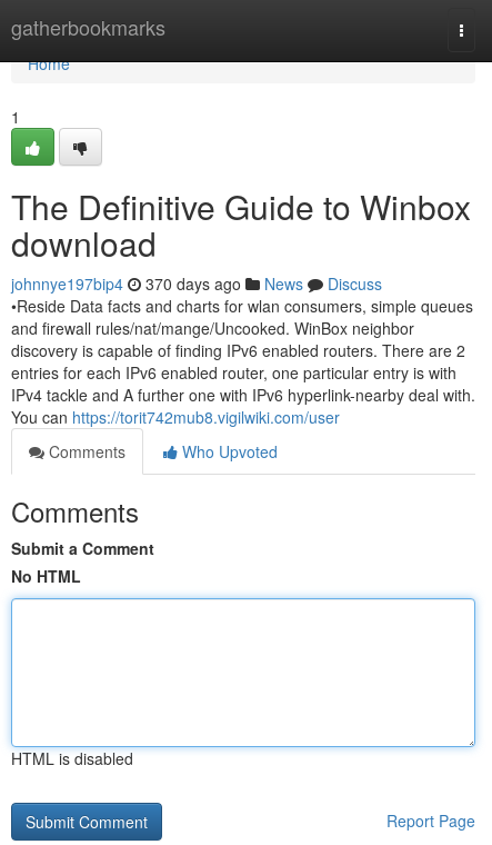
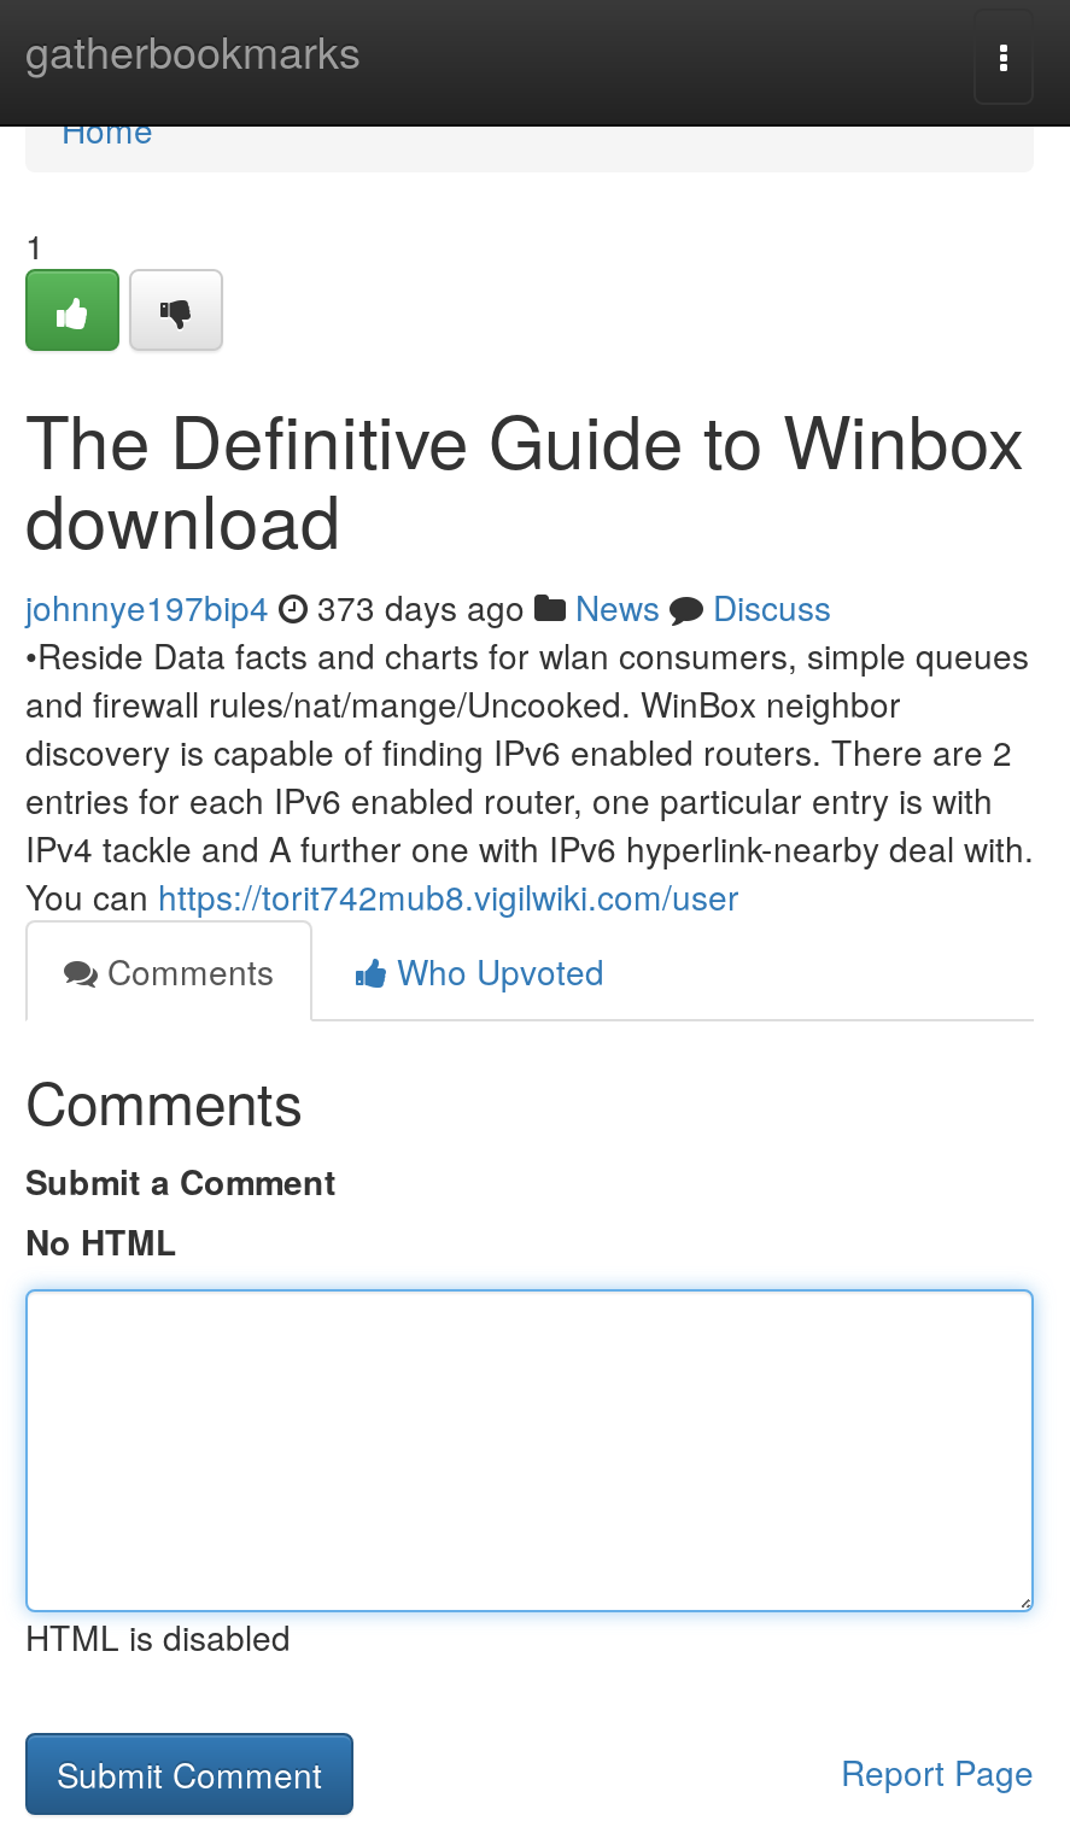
- johnnye197bip4 370 days ago News Discuss
+ johnnye197bip4 373 days ago News Discuss
